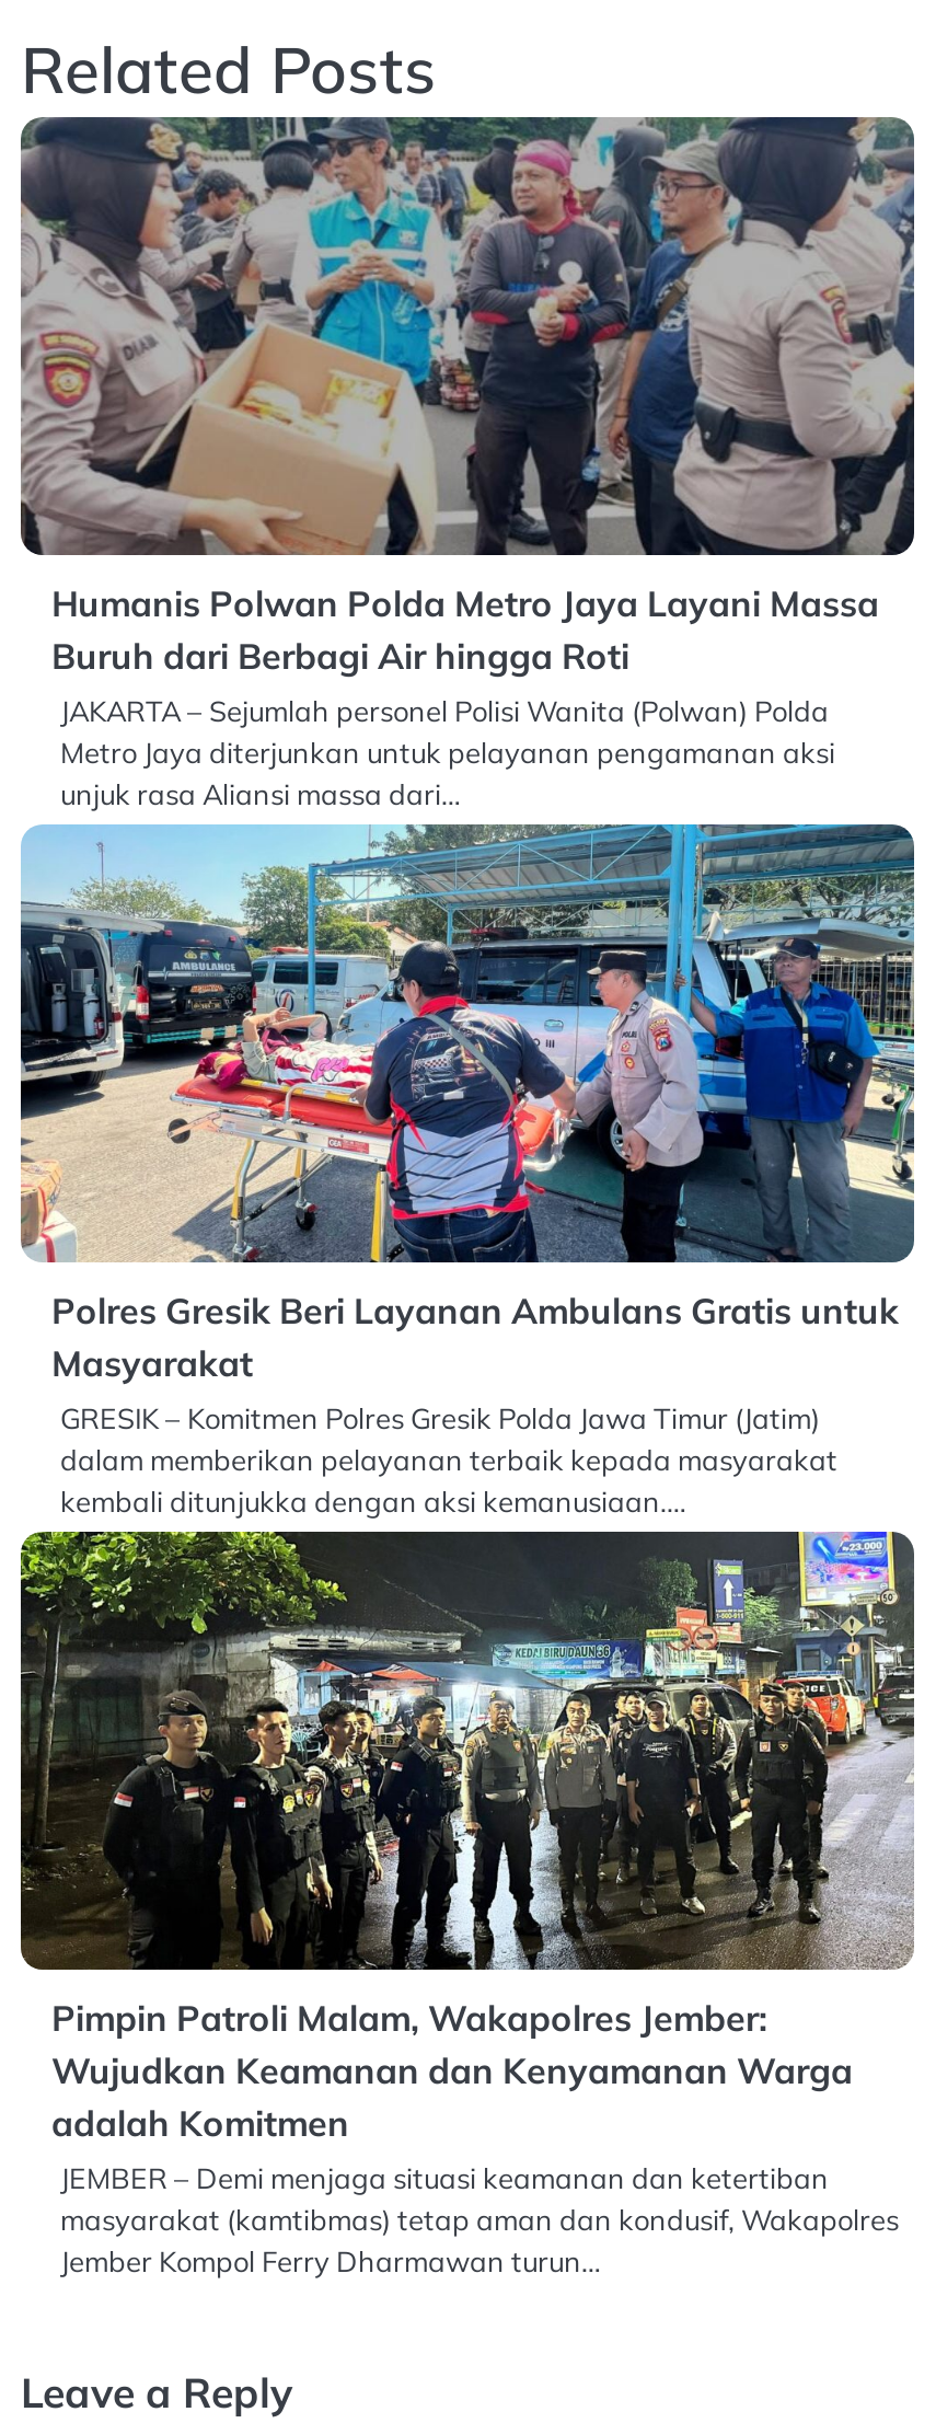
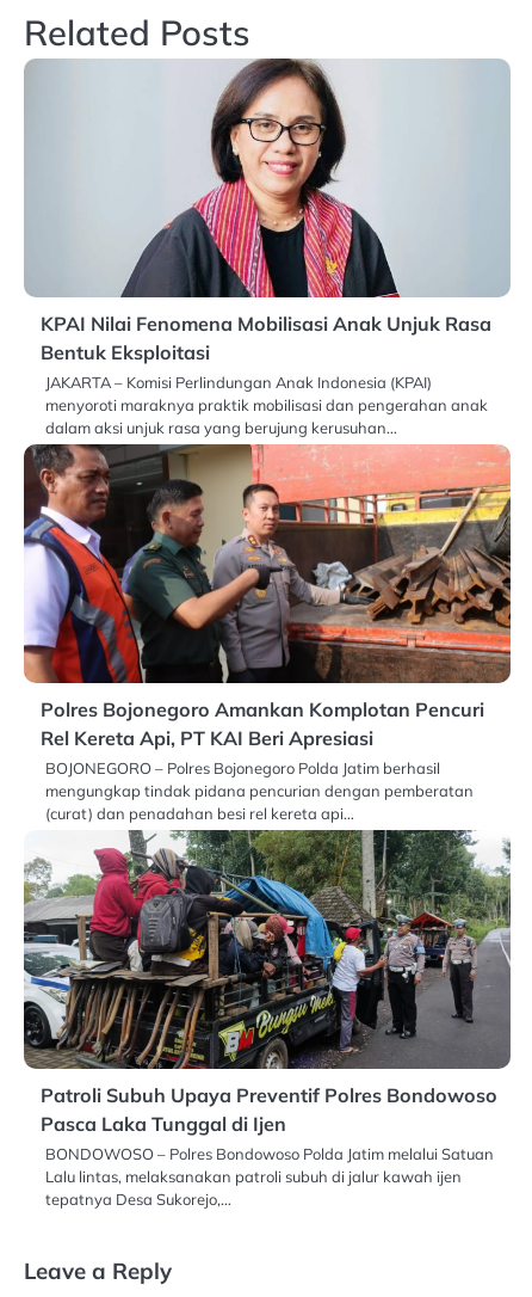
- [image]
- Humanis Polwan Polda Metro Jaya Layani Massa
- Buruh dari Berbagi Air hingga Roti
- JAKARTA – Sejumlah personel Polisi Wanita (Polwan) Polda
- Metro Jaya diterjunkan untuk pelayanan pengamanan aksi
- unjuk rasa Aliansi massa dari…
+ [image]
+ KPAI Nilai Fenomena Mobilisasi Anak Unjuk Rasa
+ Bentuk Eksploitasi
+ JAKARTA – Komisi Perlindungan Anak Indonesia (KPAI)
+ menyoroti maraknya praktik mobilisasi dan pengerahan anak
+ dalam aksi unjuk rasa yang berujung kerusuhan…

- [image]
- Polres Gresik Beri Layanan Ambulans Gratis untuk
- Masyarakat
- GRESIK – Komitmen Polres Gresik Polda Jawa Timur (Jatim)
- dalam memberikan pelayanan terbaik kepada masyarakat
- kembali ditunjukka dengan aksi kemanusiaan.…
+ [image]
+ Polres Bojonegoro Amankan Komplotan Pencuri
+ Rel Kereta Api, PT KAI Beri Apresiasi
+ BOJONEGORO – Polres Bojonegoro Polda Jatim berhasil
+ mengungkap tindak pidana pencurian dengan pemberatan
+ (curat) dan penadahan besi rel kereta api…

- [image]
- Pimpin Patroli Malam, Wakapolres Jember:
- Wujudkan Keamanan dan Kenyamanan Warga
- adalah Komitmen
- JEMBER – Demi menjaga situasi keamanan dan ketertiban
- masyarakat (kamtibmas) tetap aman dan kondusif, Wakapolres
- Jember Kompol Ferry Dharmawan turun…
+ [image]
+ Patroli Subuh Upaya Preventif Polres Bondowoso
+ Pasca Laka Tunggal di Ijen
+ BONDOWOSO – Polres Bondowoso Polda Jatim melalui Satuan
+ Lalu lintas, melaksanakan patroli subuh di jalur kawah ijen
+ tepatnya Desa Sukorejo,…
